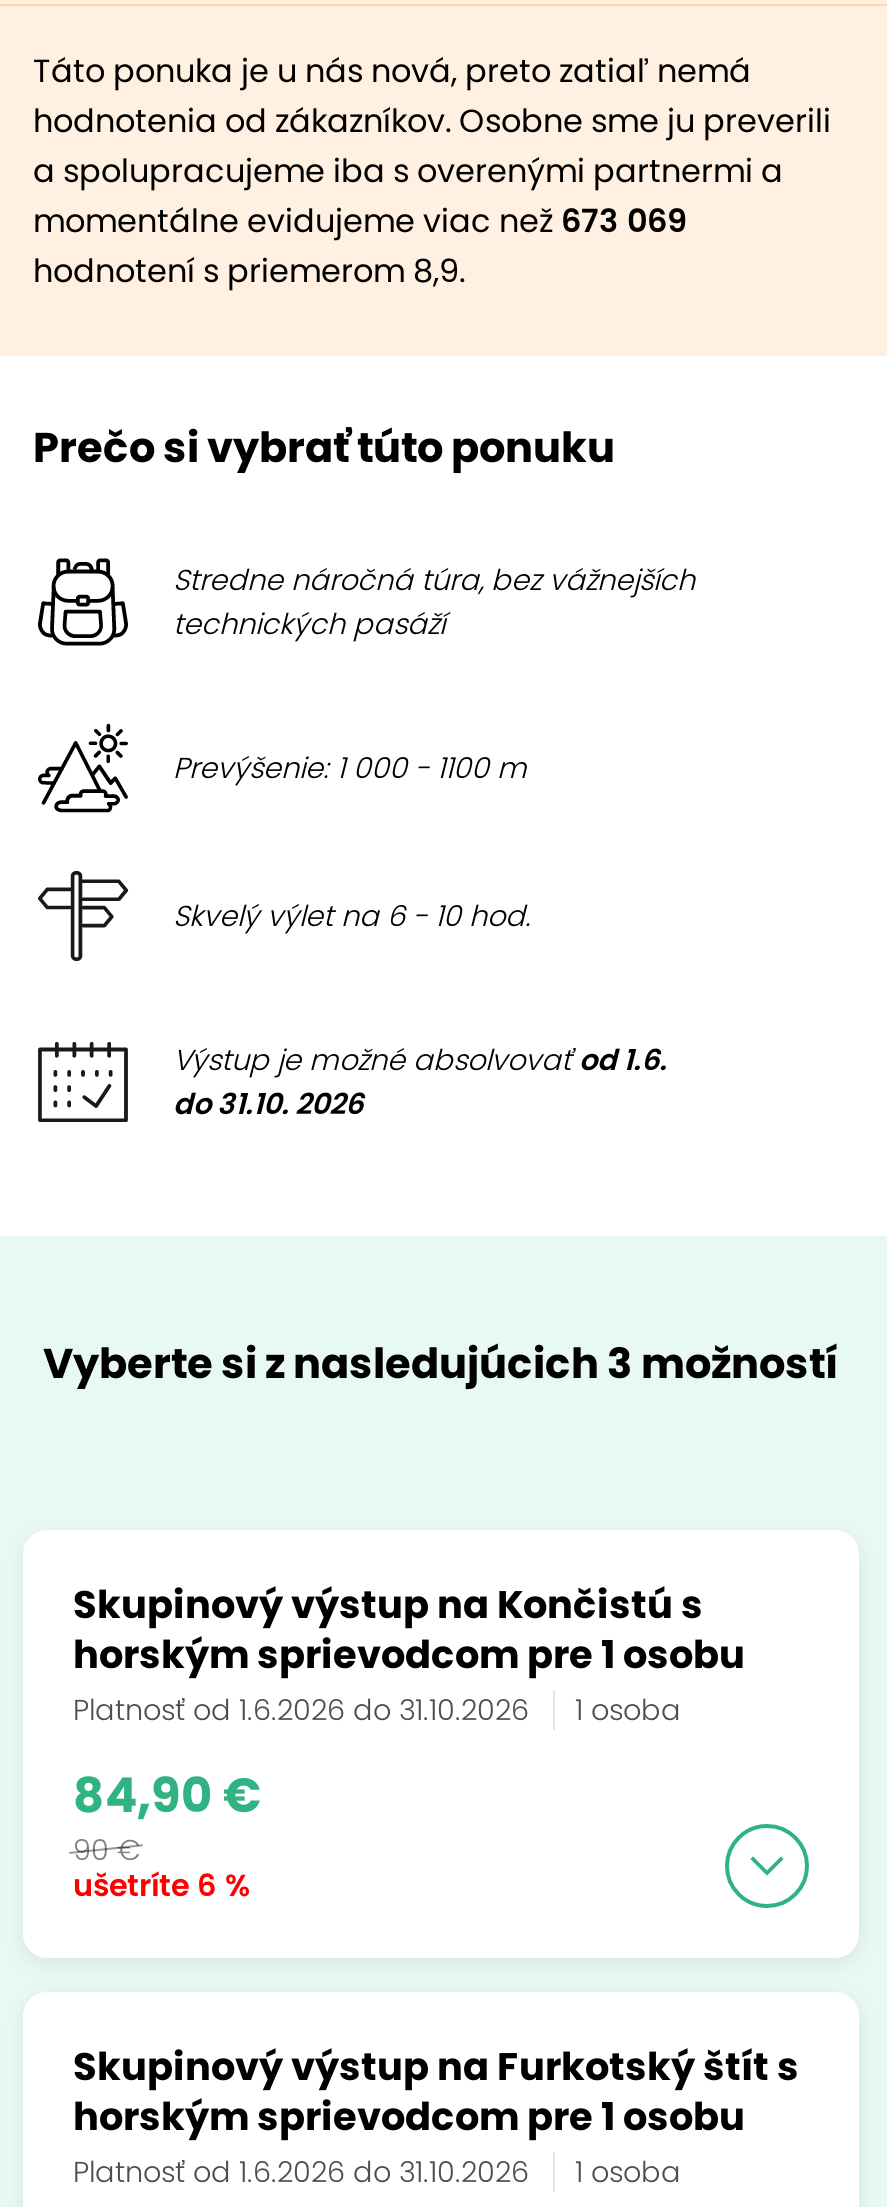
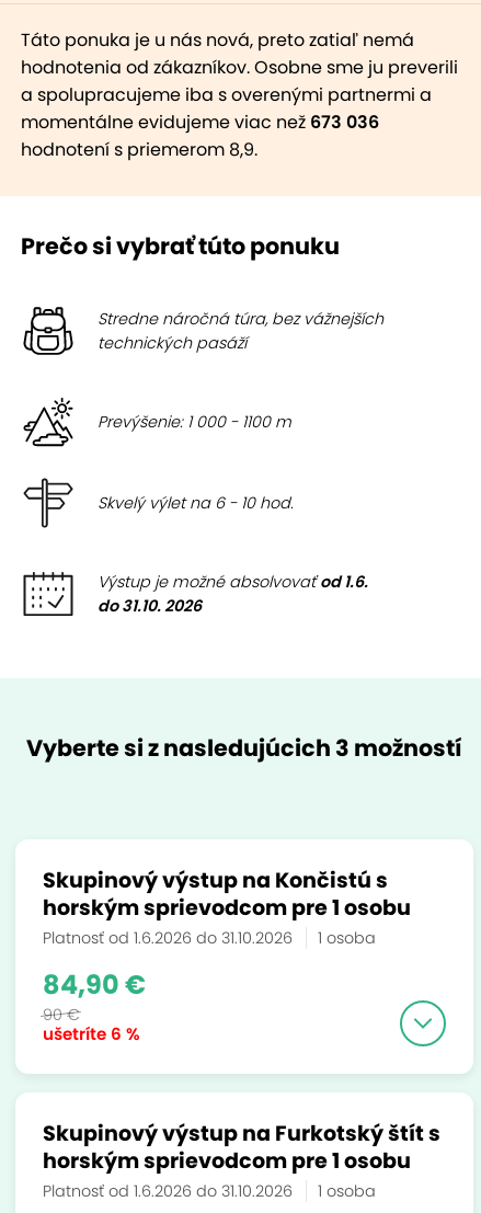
- momentálne evidujeme viac než 673 069
+ momentálne evidujeme viac než 673 036
